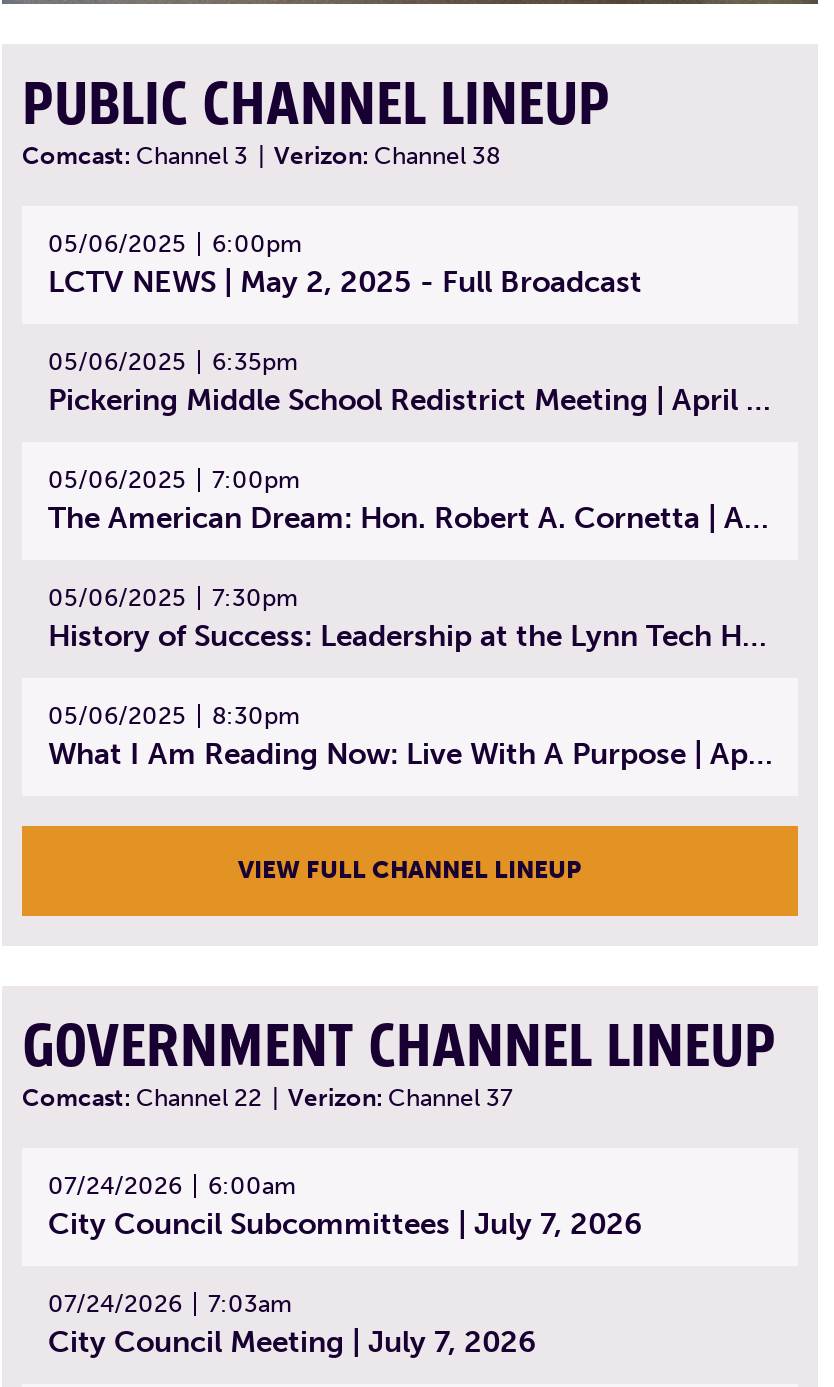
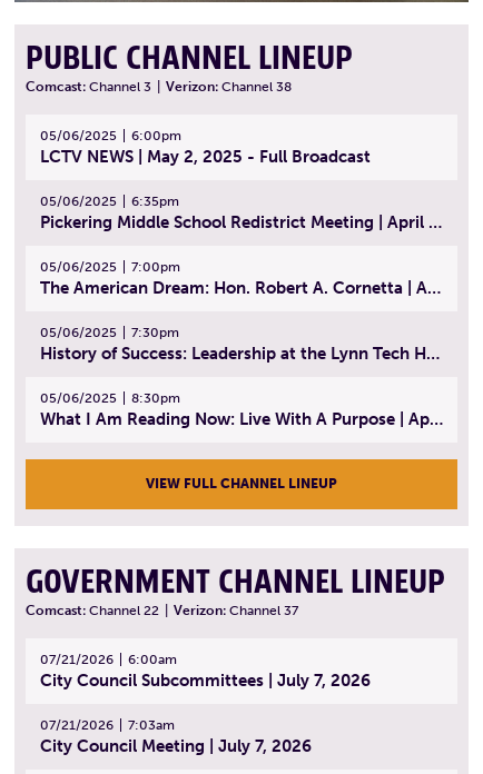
- 07/24/2026 6:00am
+ 07/21/2026 6:00am

- 07/24/2026 7:03am
+ 07/21/2026 7:03am
